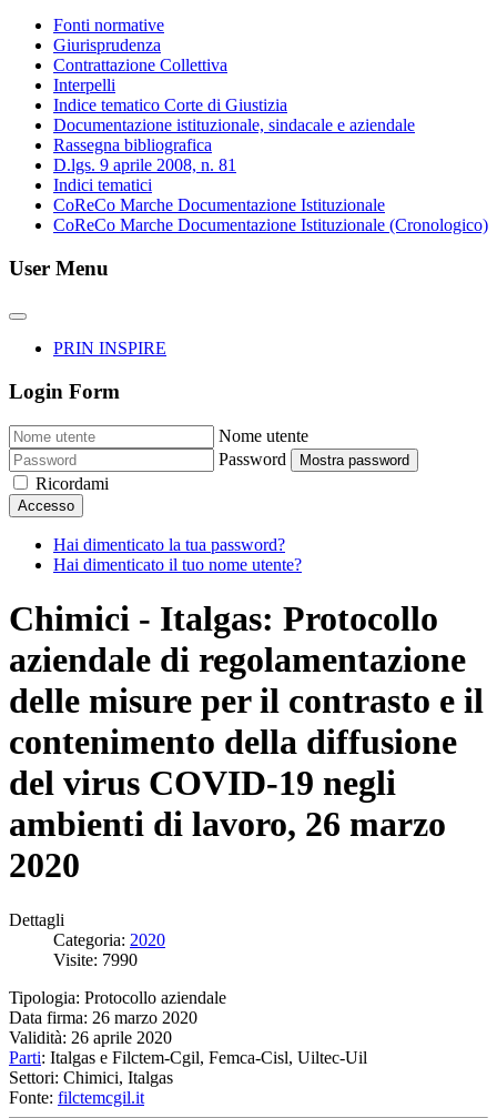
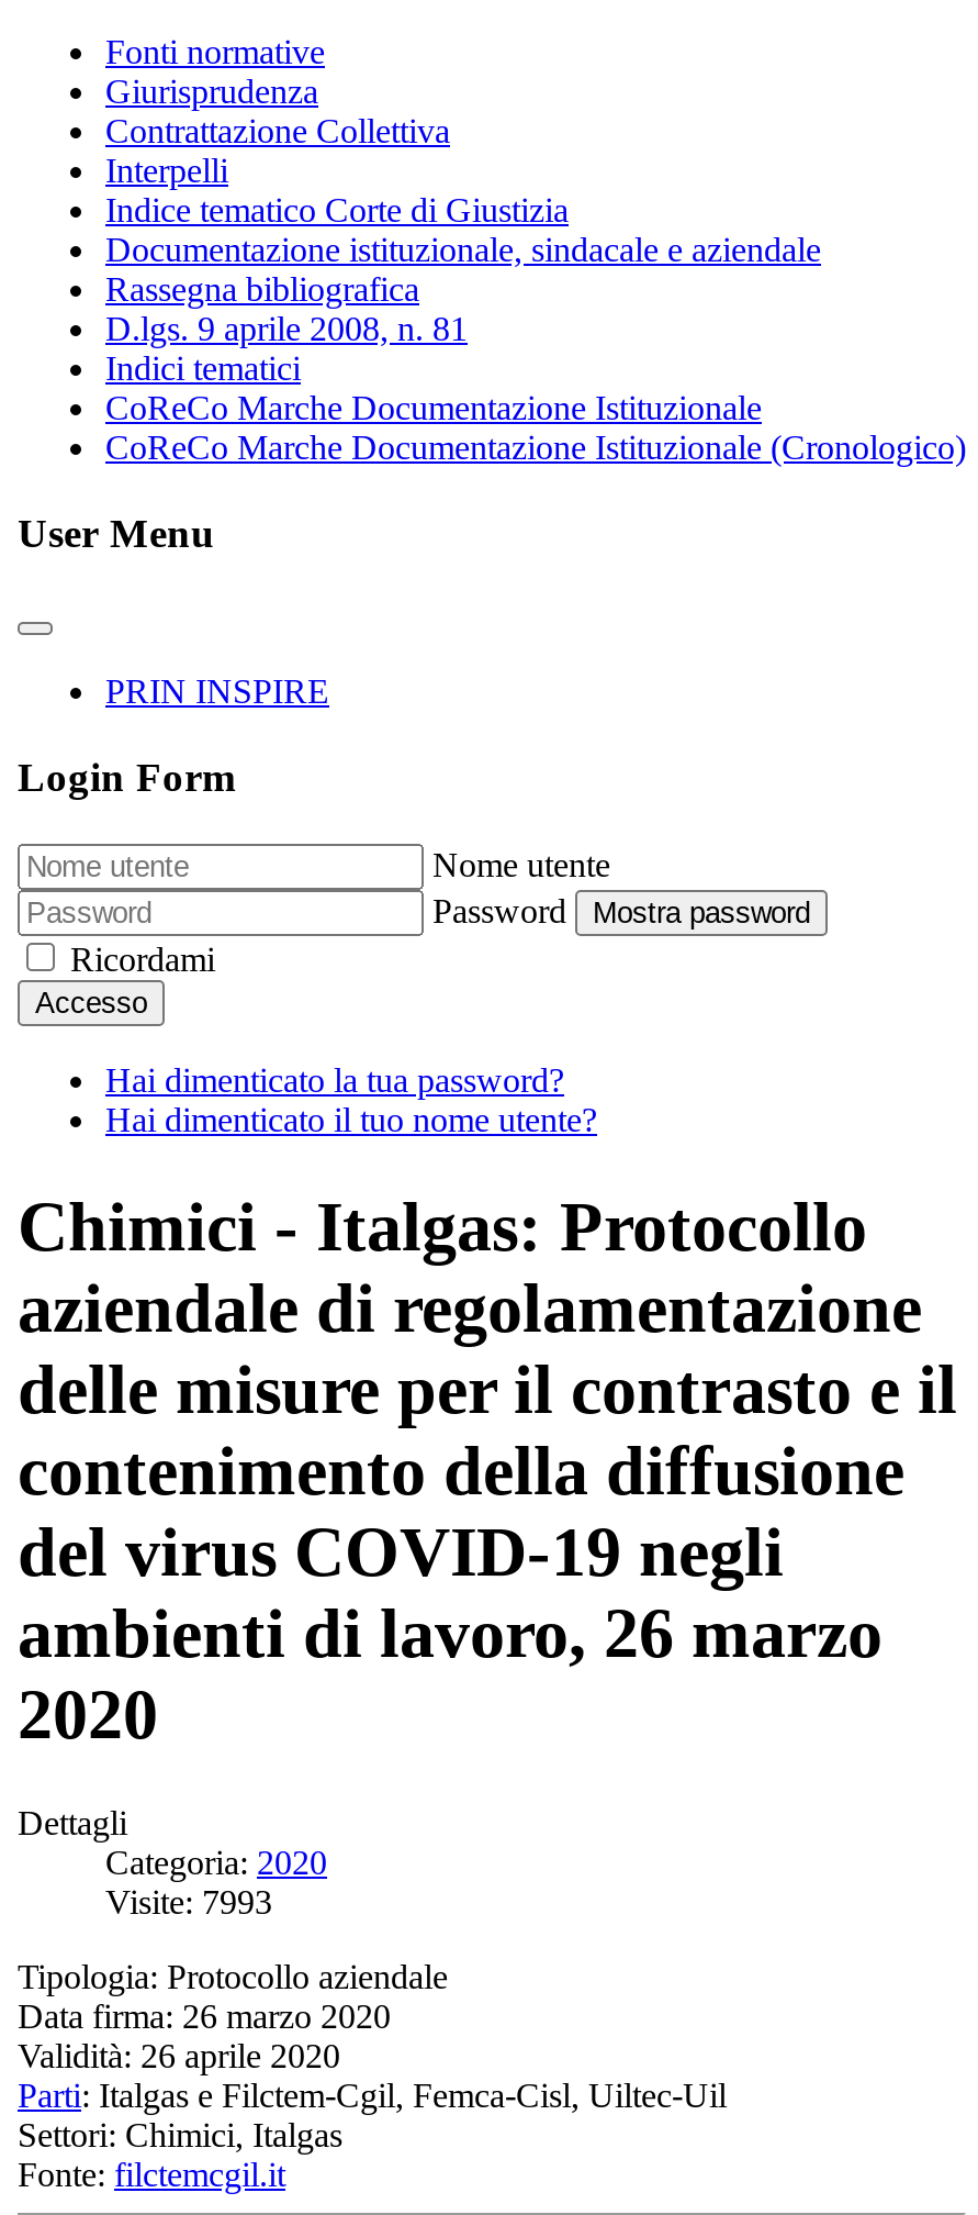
- Visite: 7990
+ Visite: 7993
